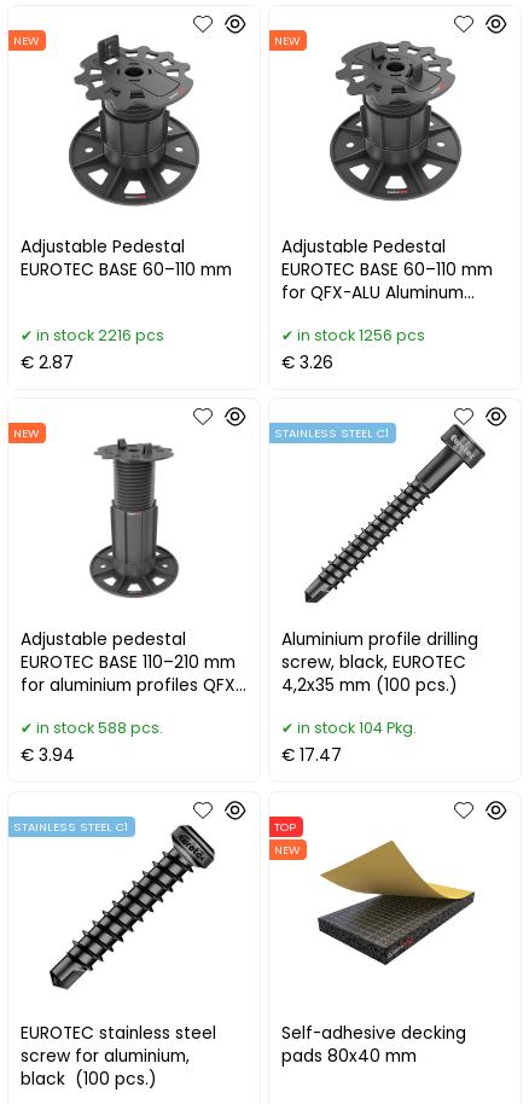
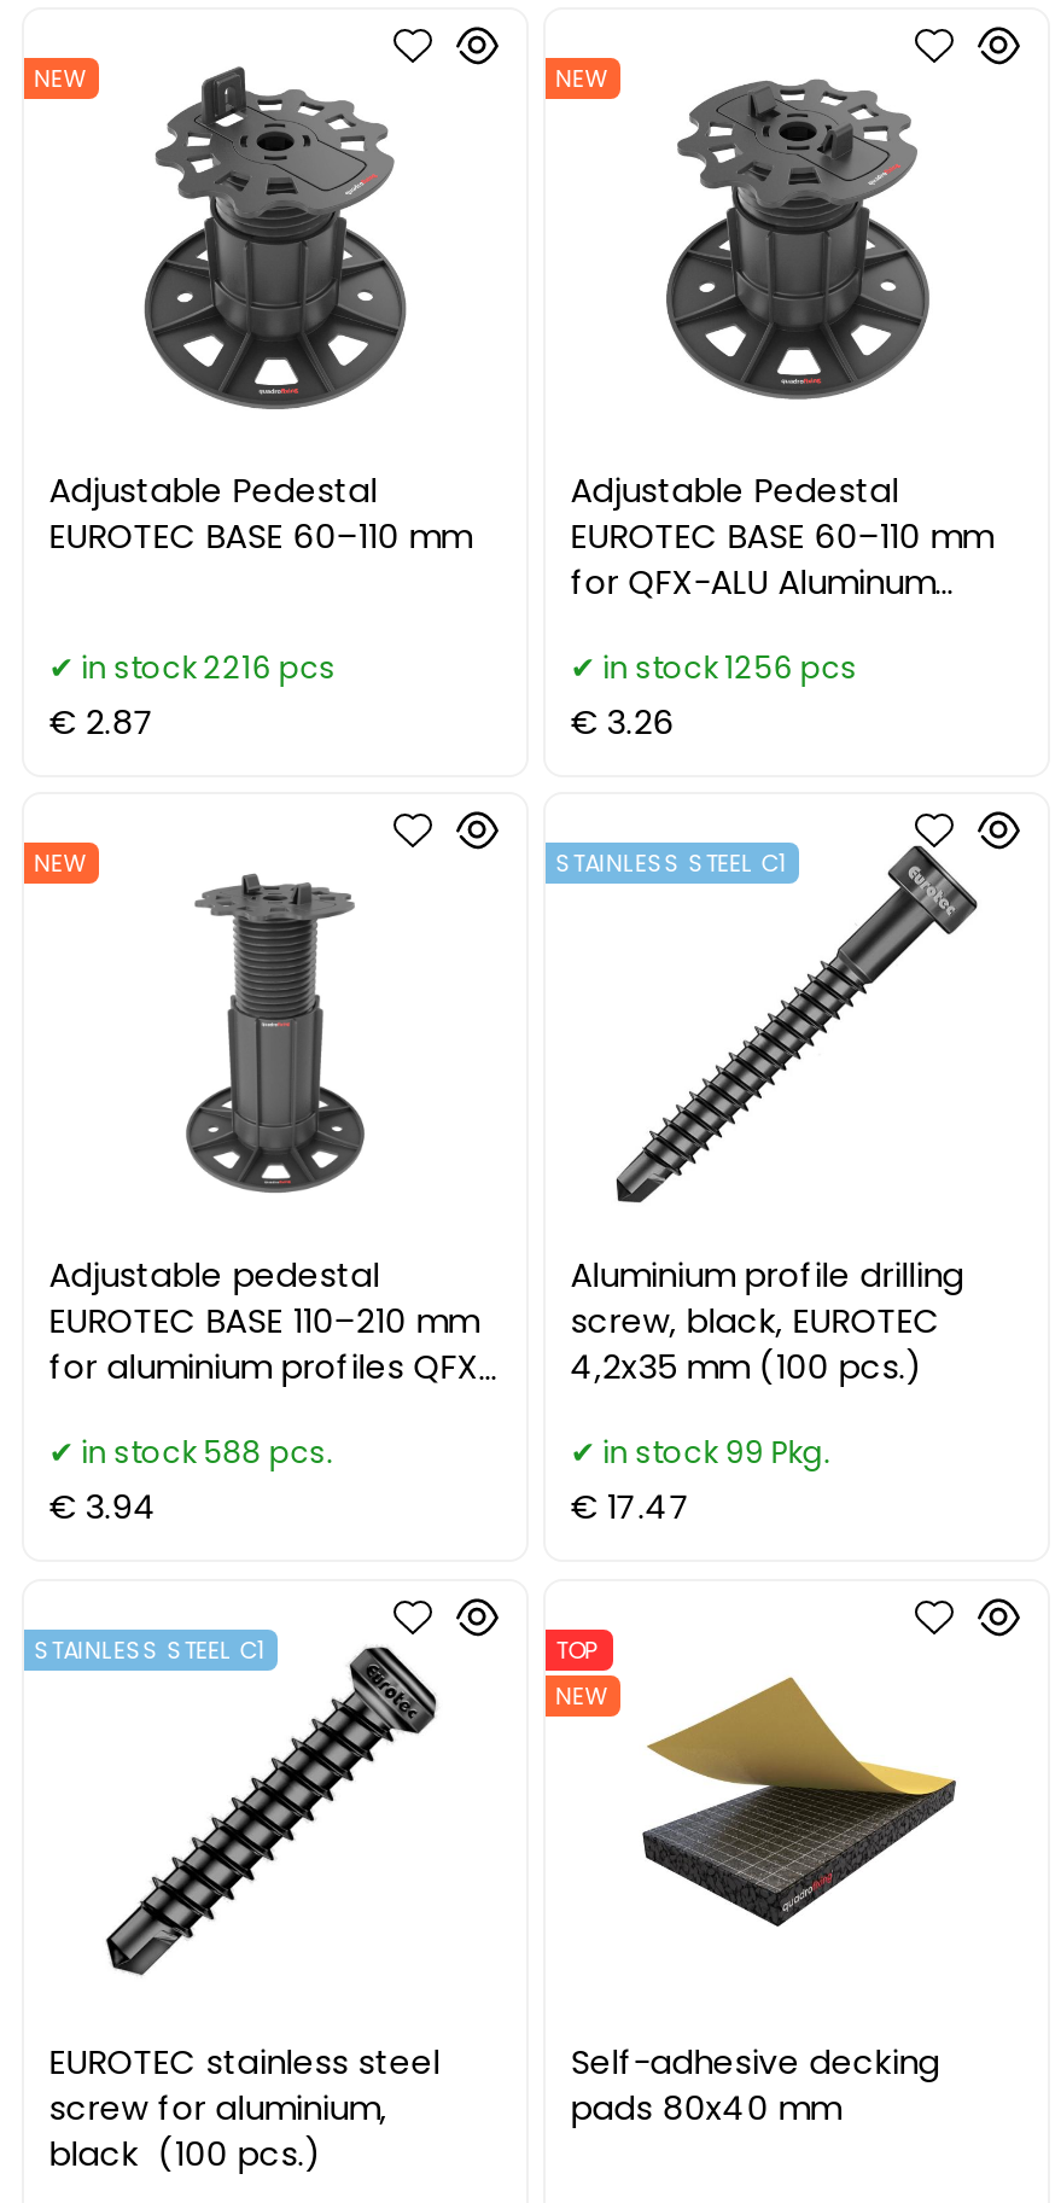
- in stock 104 Pkg.
+ in stock 99 Pkg.
